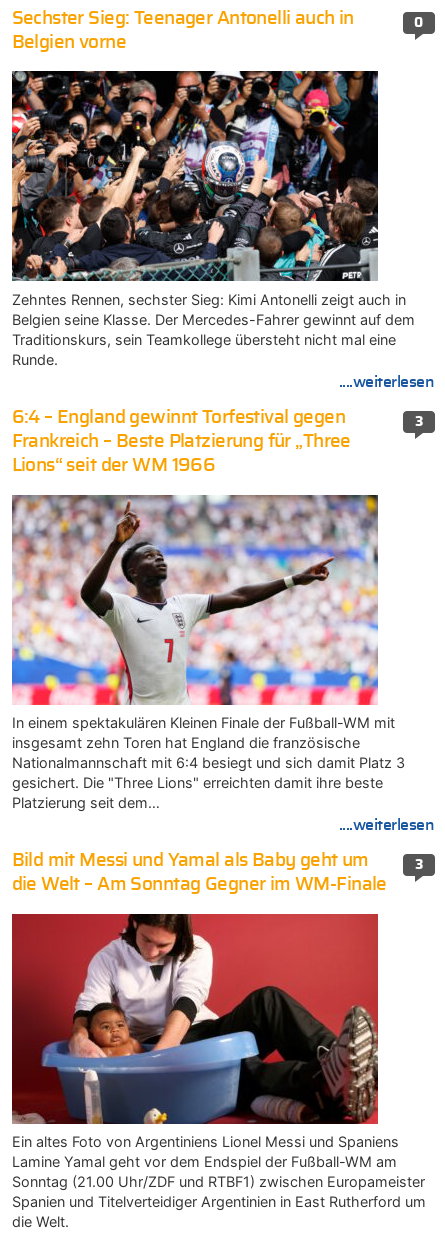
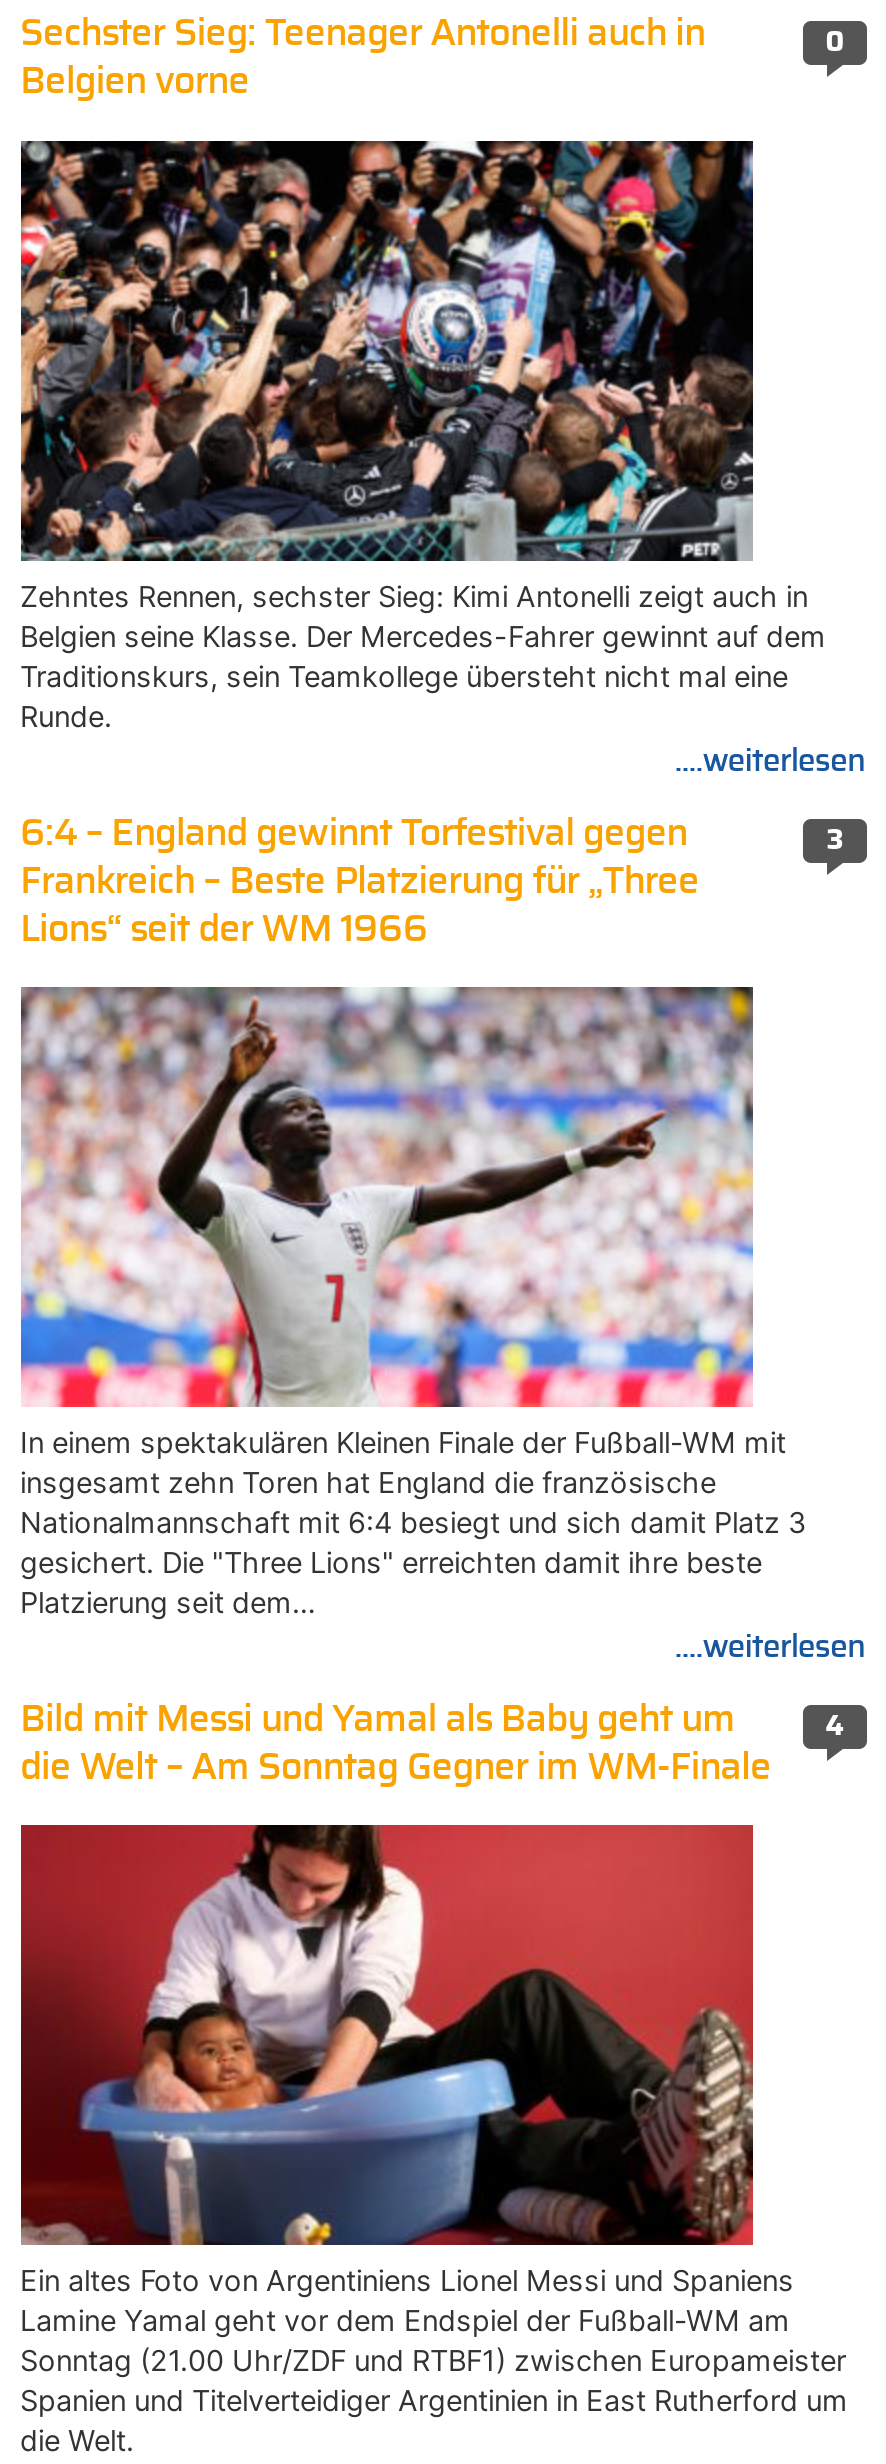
- 3
+ 4
